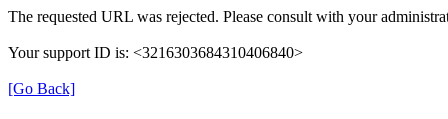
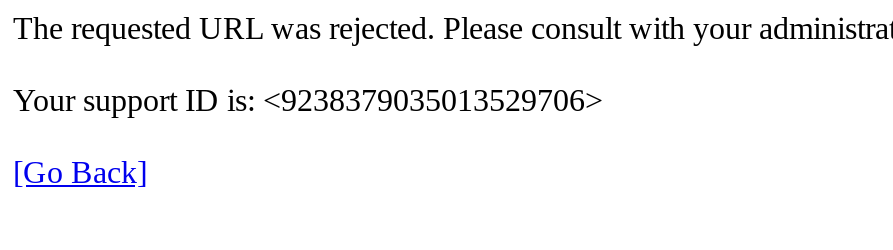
- Your support ID is: <3216303684310406840>
+ Your support ID is: <9238379035013529706>
